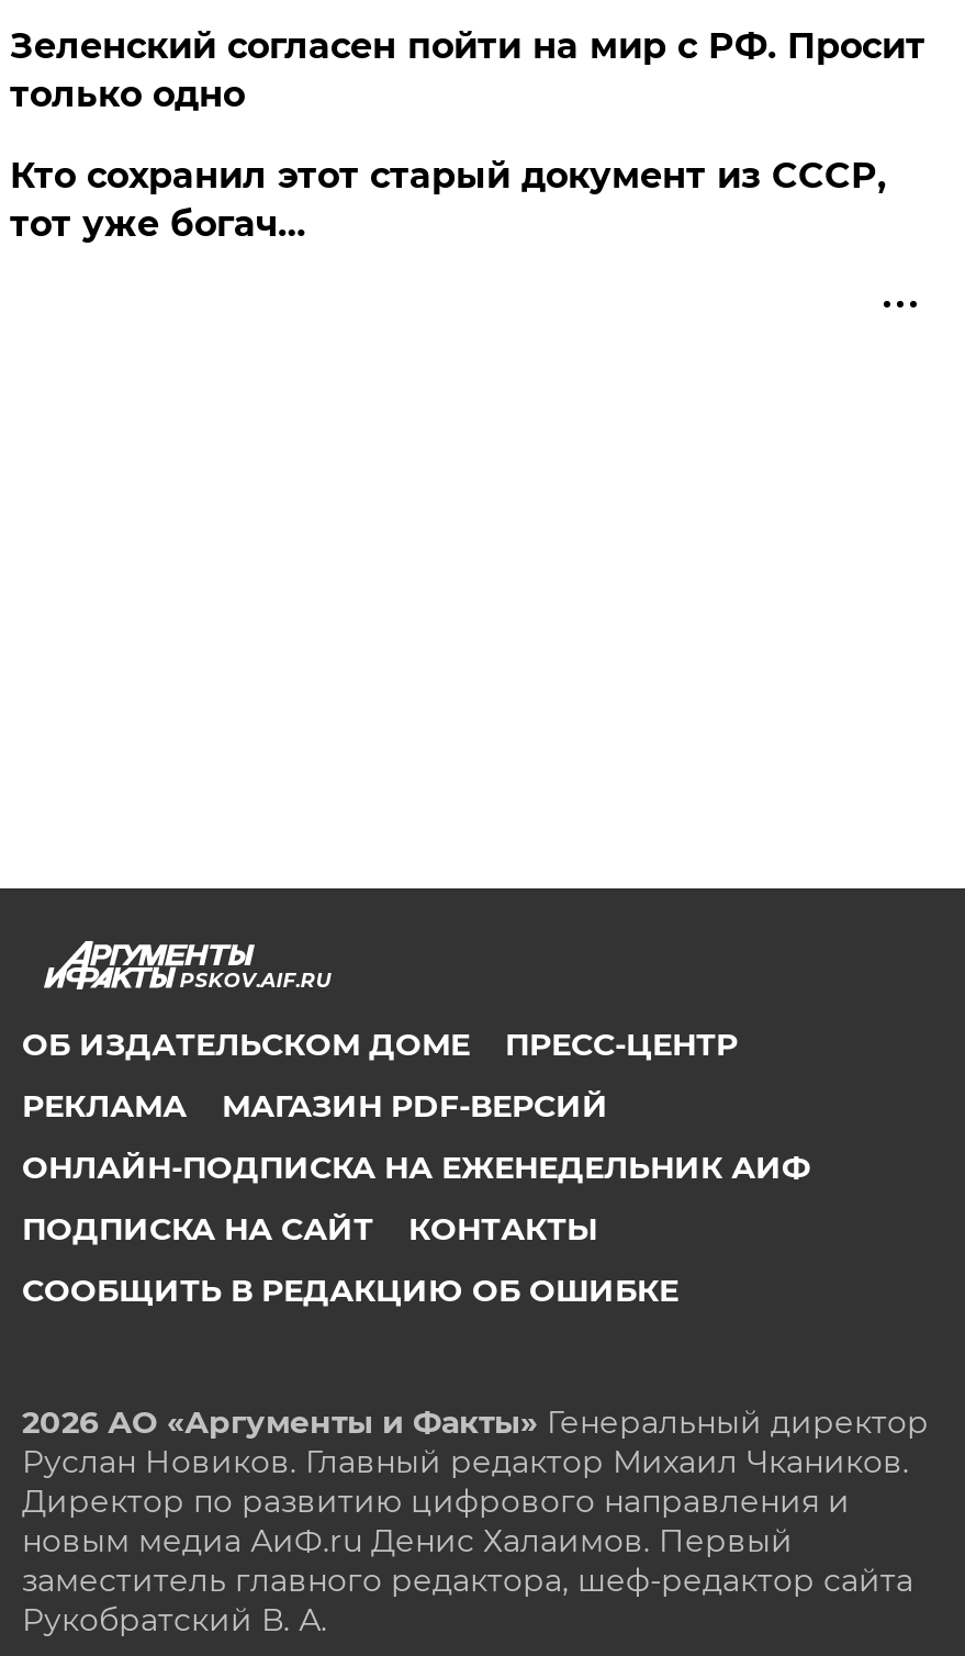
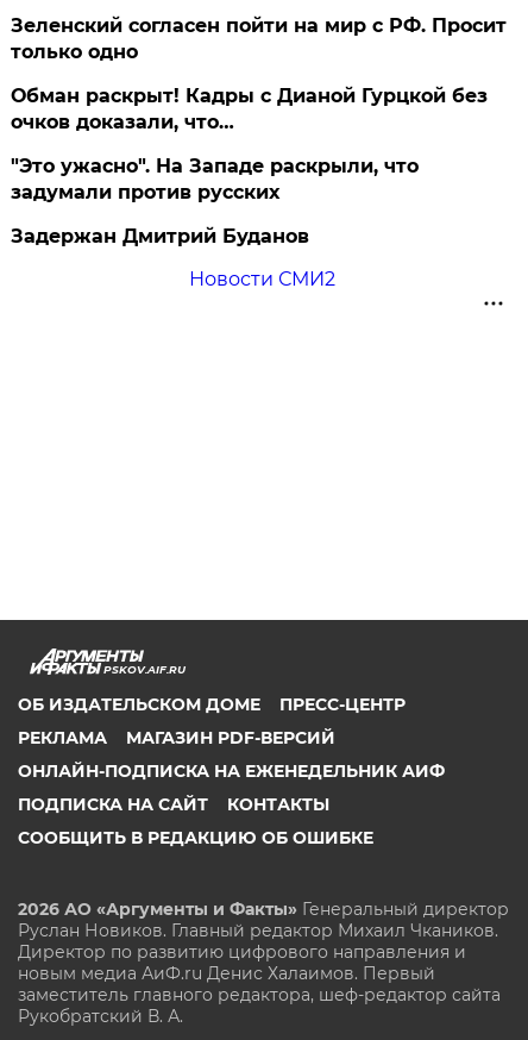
- Кто сохранил этот старый документ из СССР,
- тот уже богач…
+ Обман раскрыт! Кадры с Дианой Гурцкой без
+ очков доказали, что…
+ "Это ужасно". На Западе раскрыли, что
+ задумали против русских
+ Задержан Дмитрий Буданов
+ Новости СМИ2
